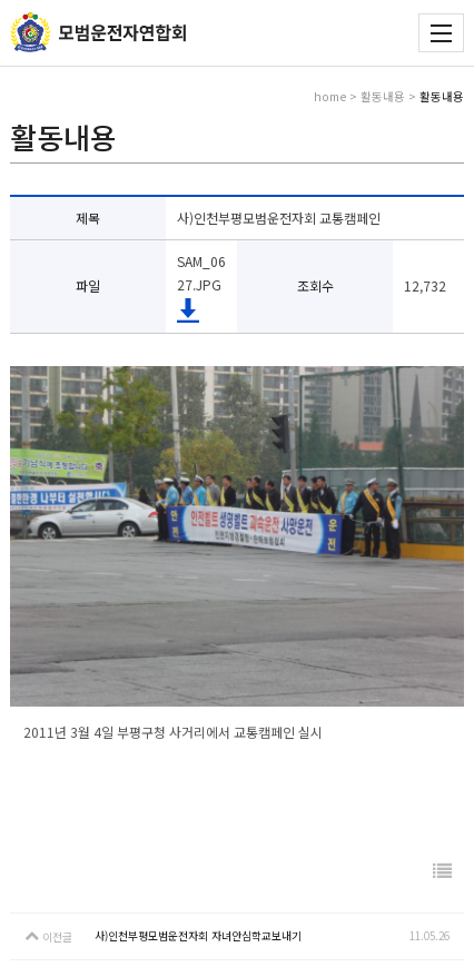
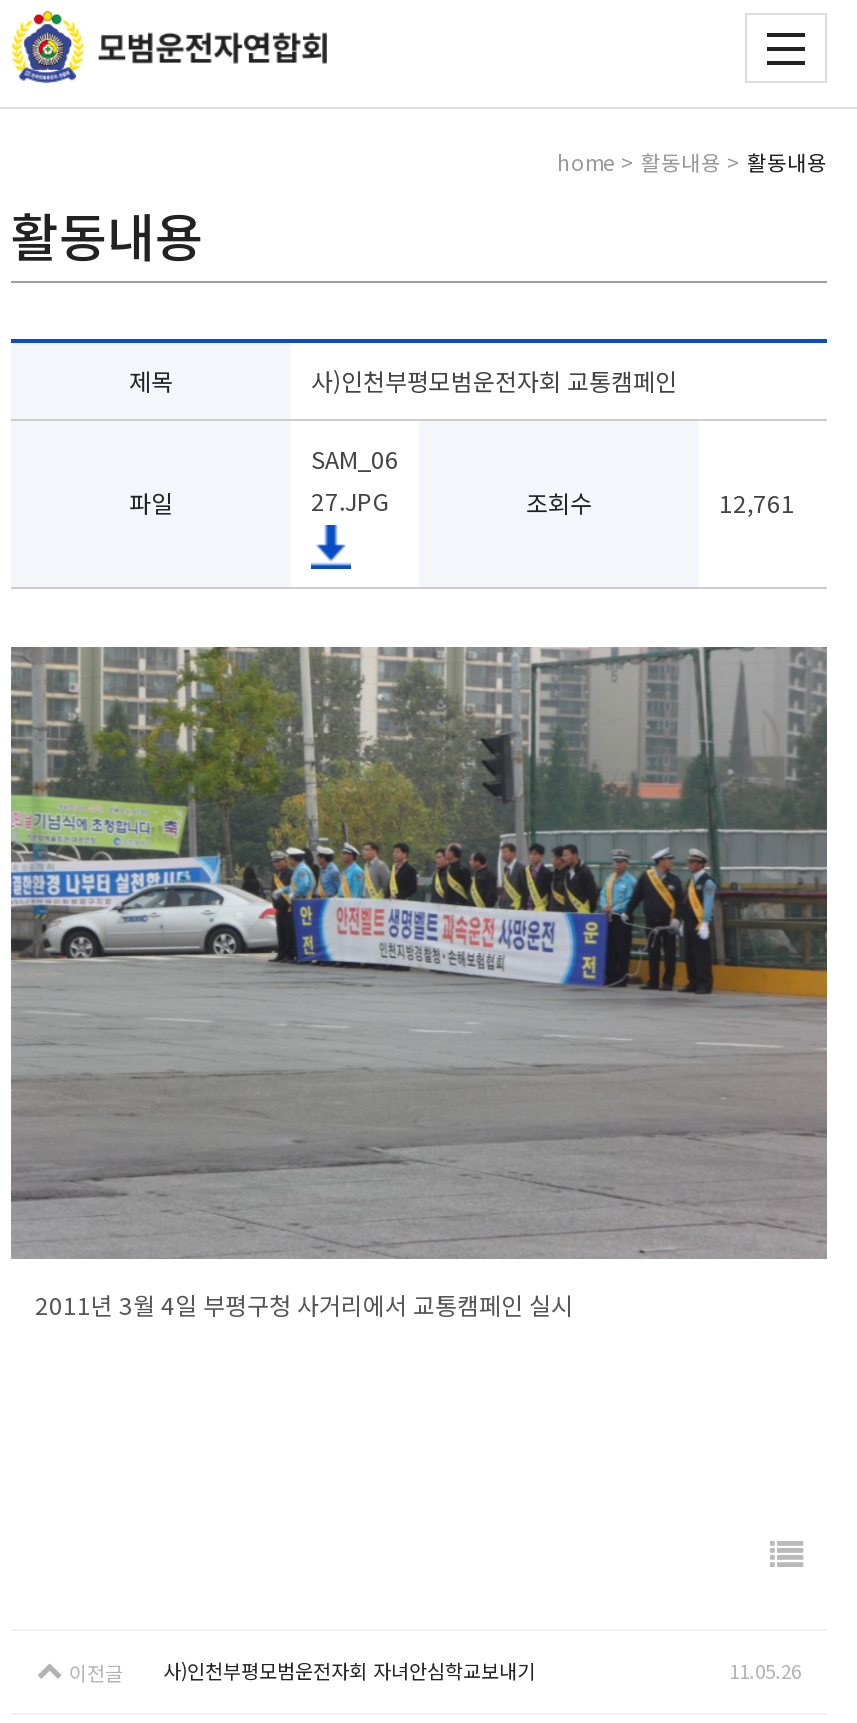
- 12,732
+ 12,761
